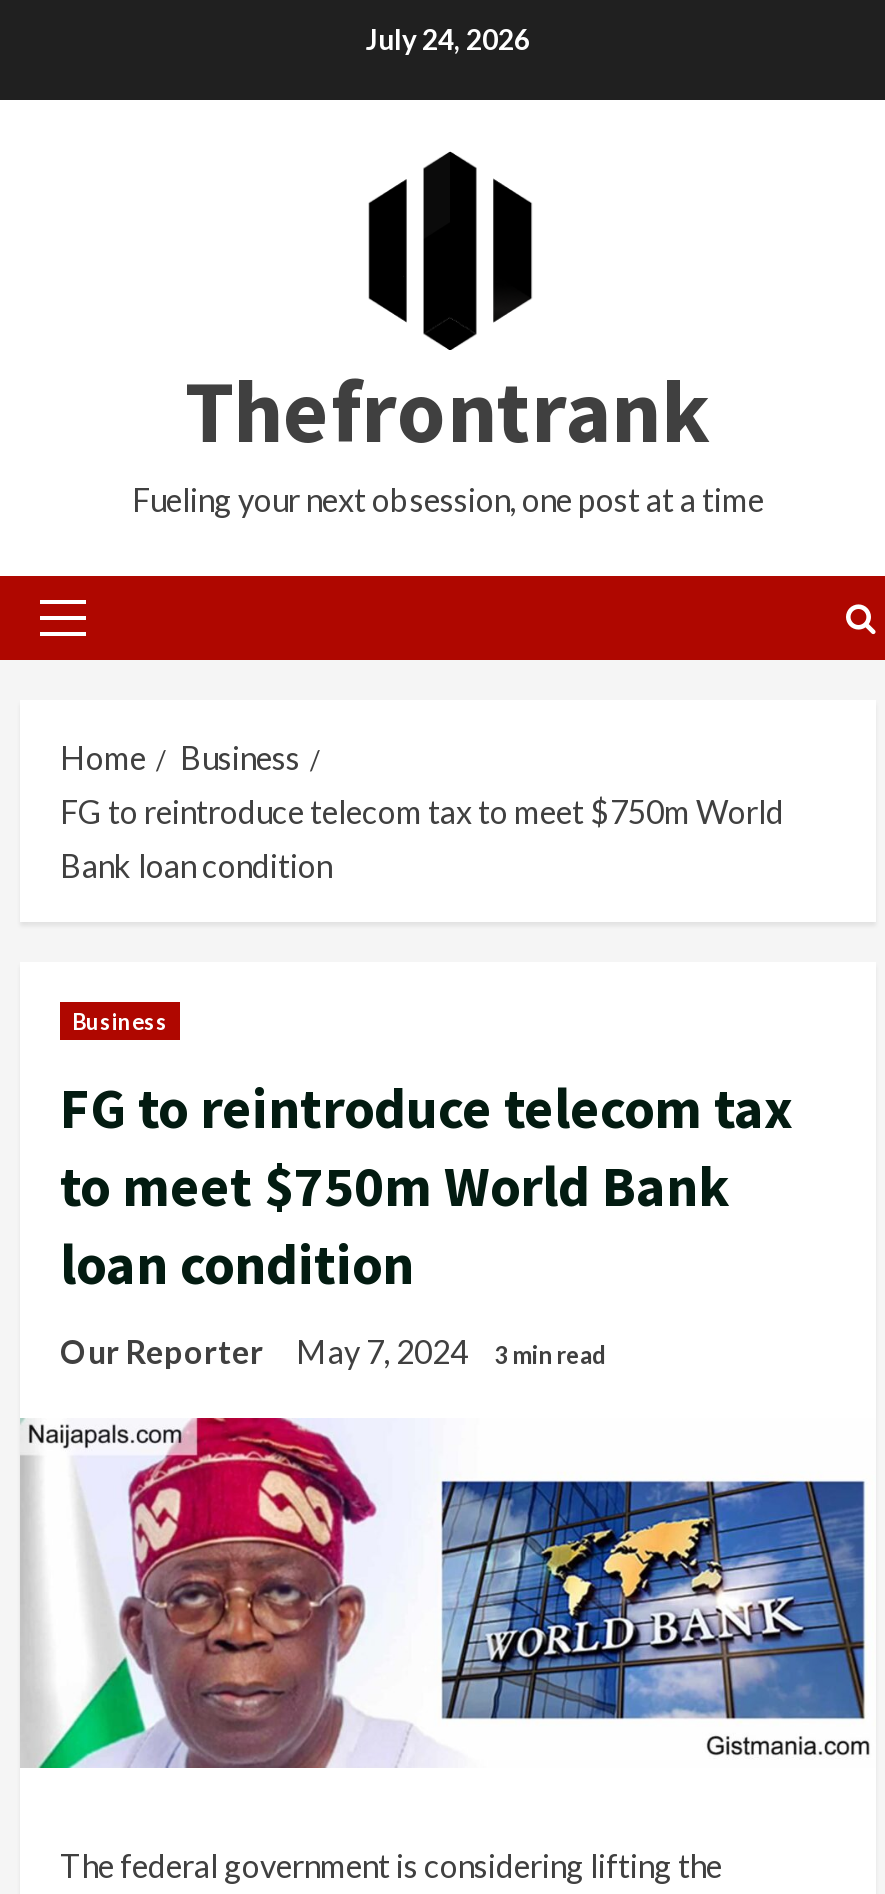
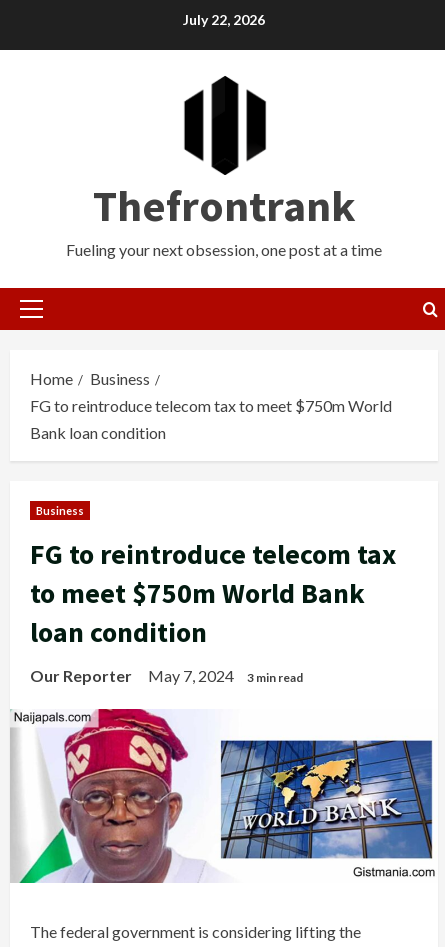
- July 24, 2026
+ July 22, 2026
